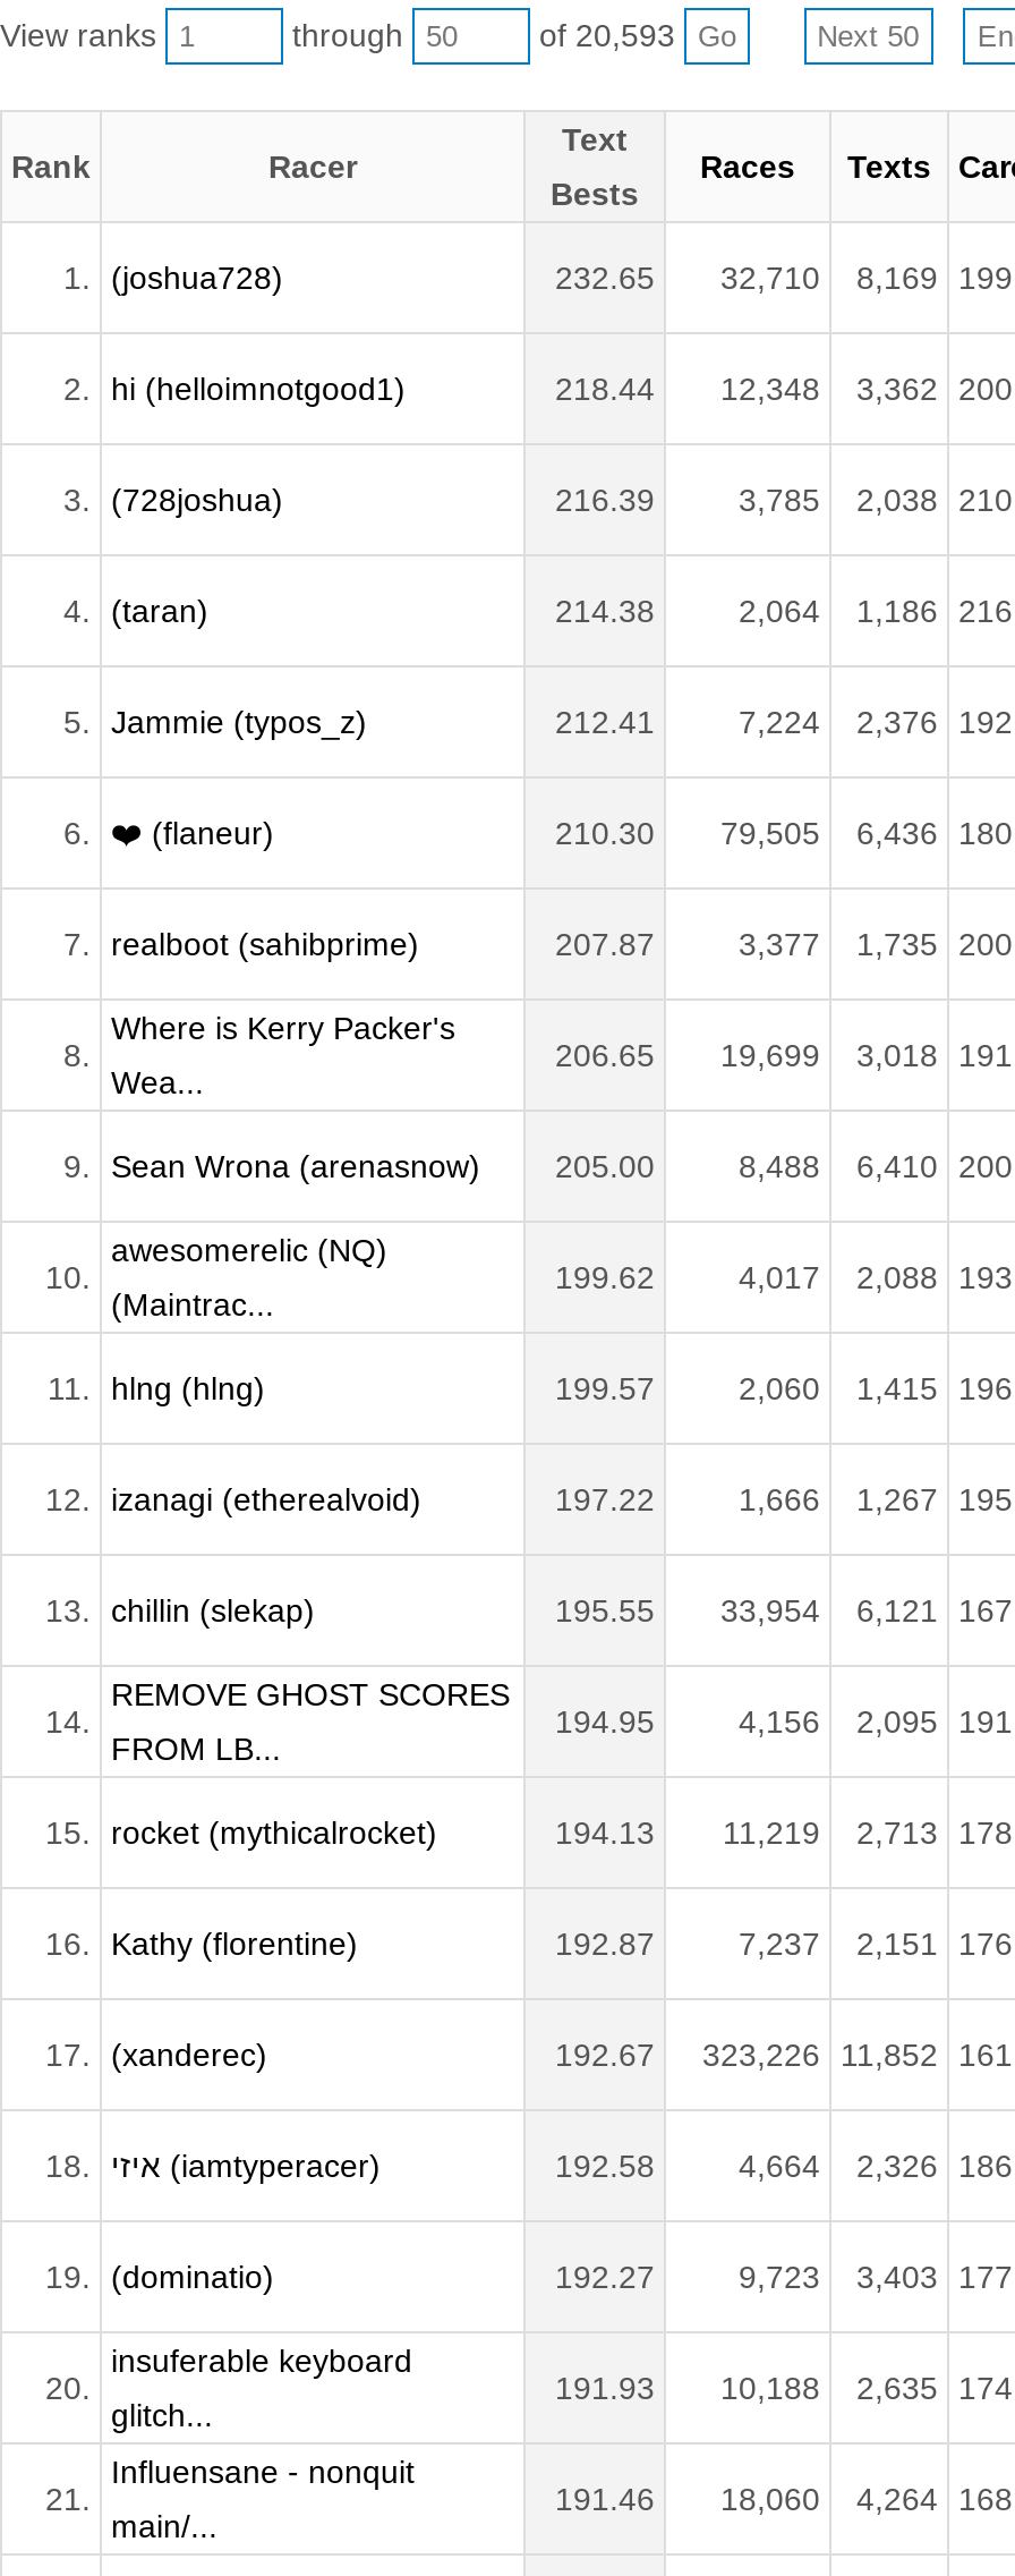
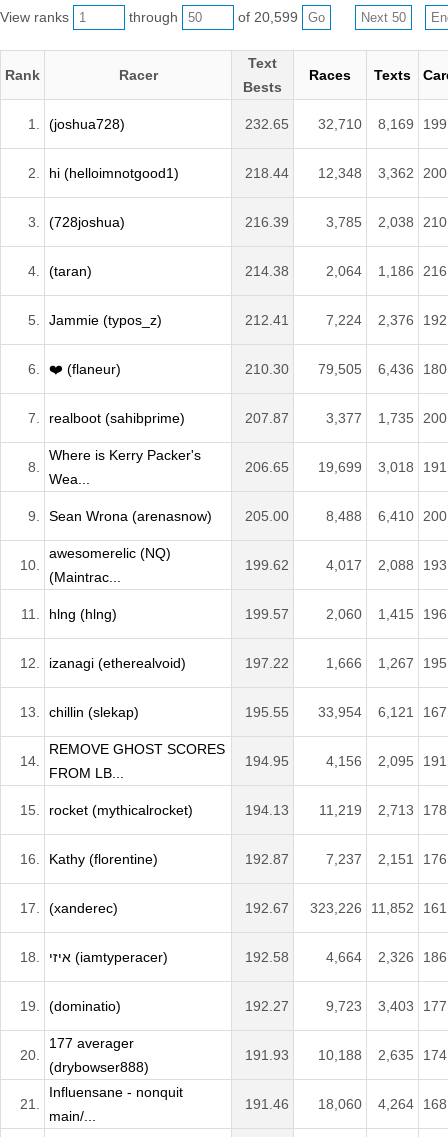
- of 20,593
+ of 20,599

- insuferable keyboard
+ 177 averager

- glitch...
+ (drybowser888)
